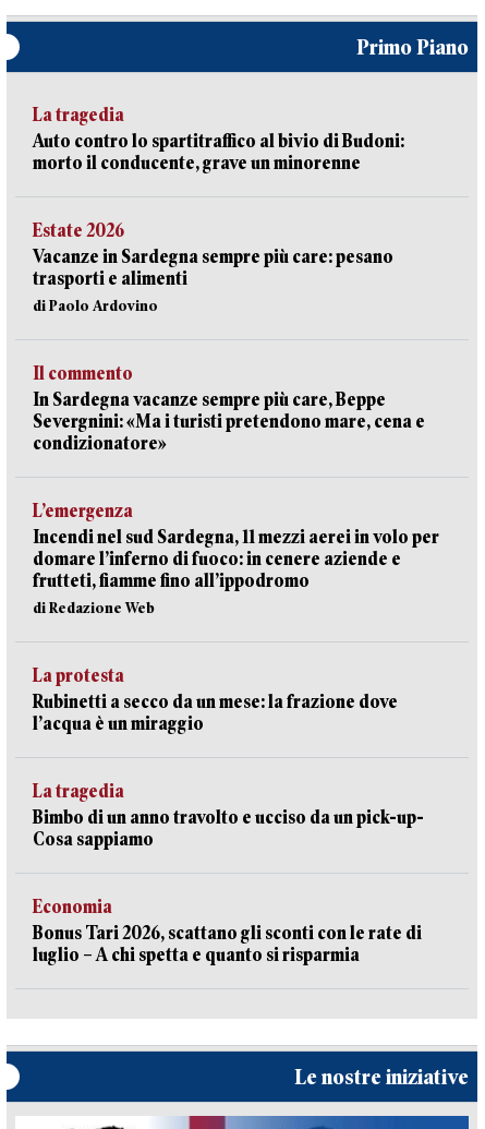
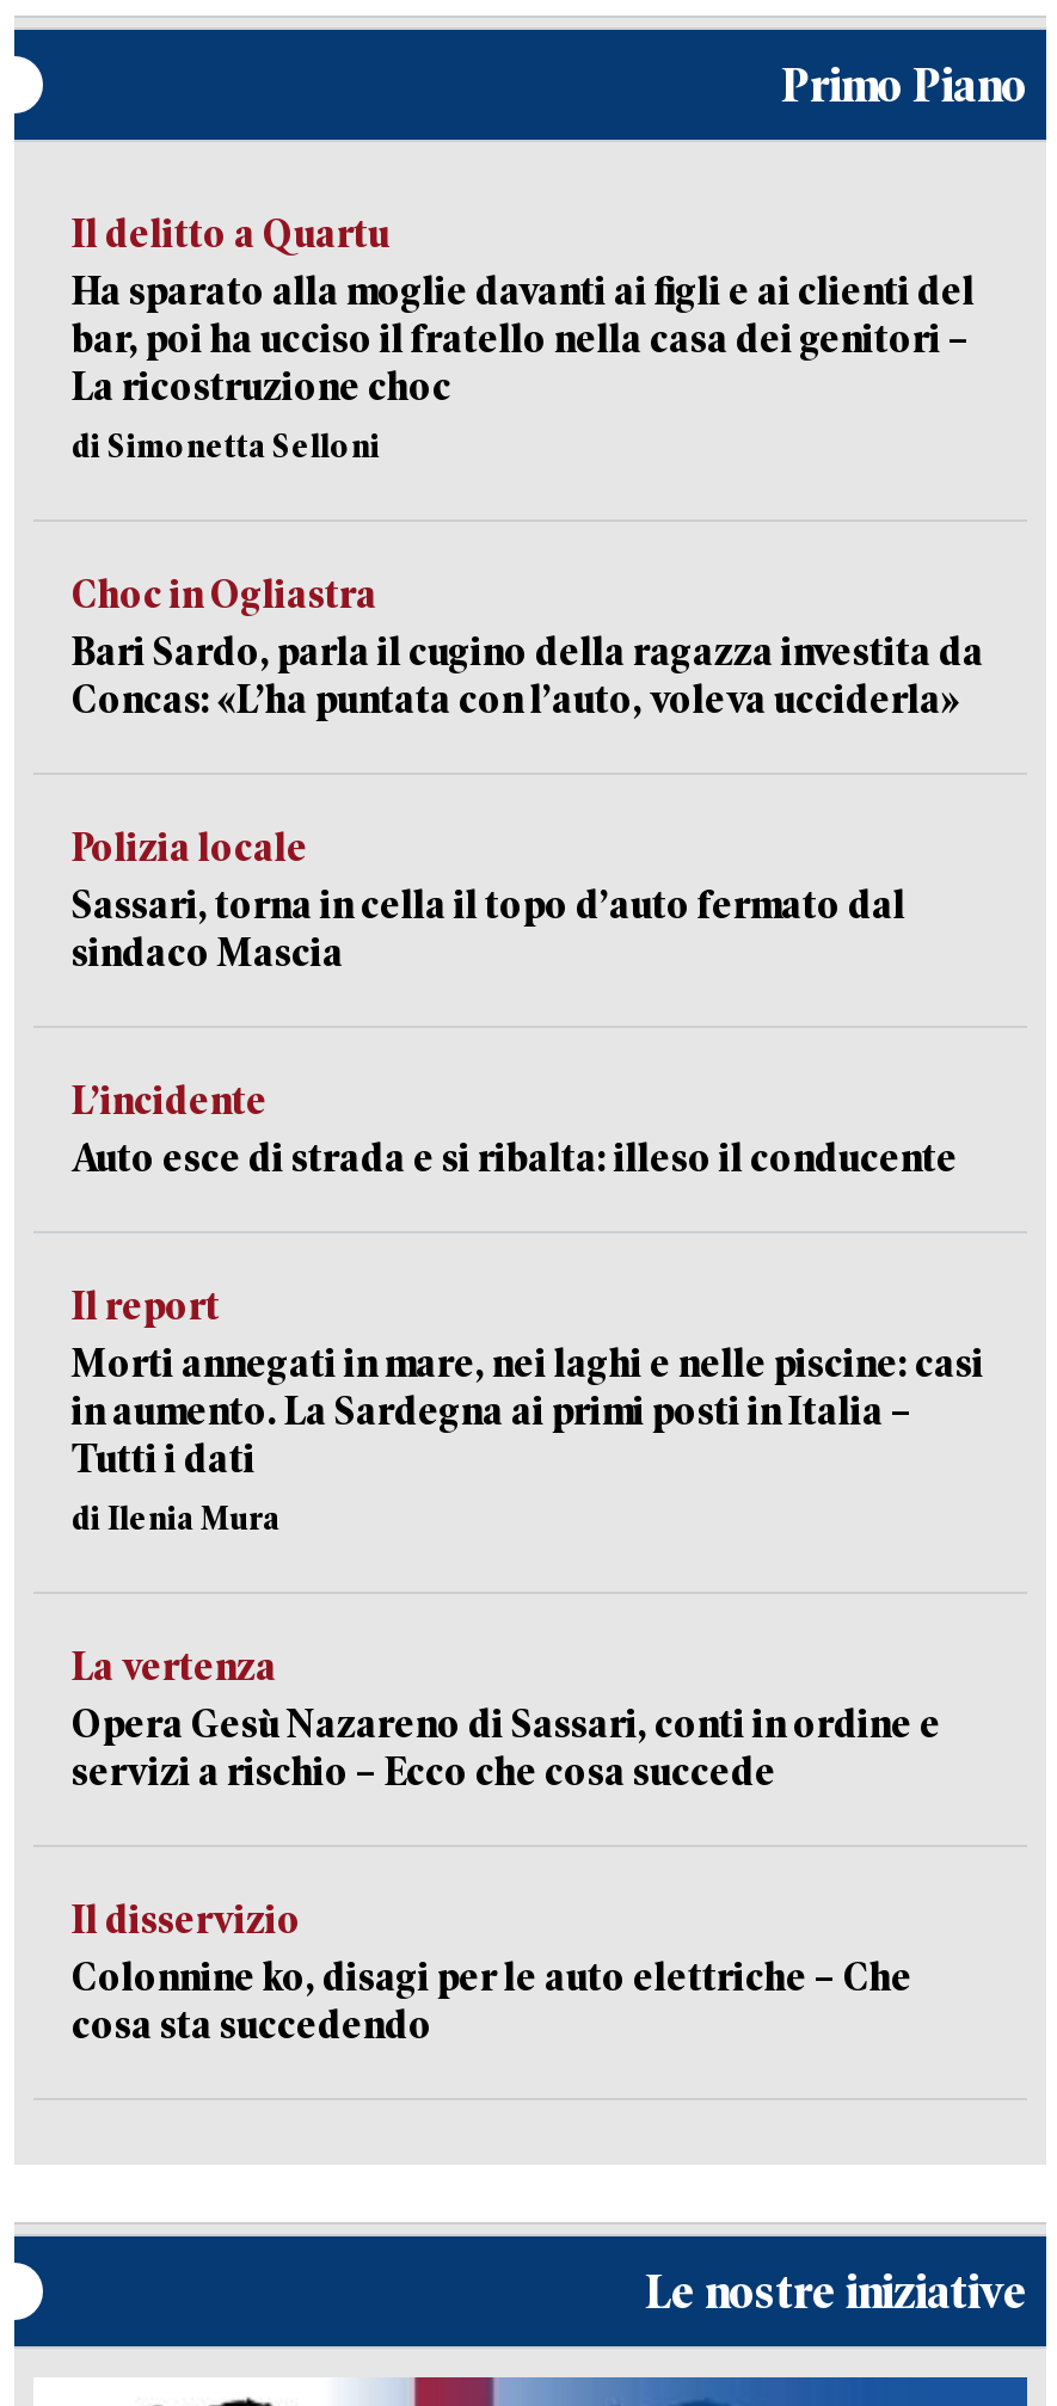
- La tragedia
- Auto contro lo spartitraffico al bivio di Budoni:
- morto il conducente, grave un minorenne
+ Il delitto a Quartu
+ Ha sparato alla moglie davanti ai figli e ai clienti del
+ bar, poi ha ucciso il fratello nella casa dei genitori –
+ La ricostruzione choc
+ di Simonetta Selloni

- Estate 2026
- Vacanze in Sardegna sempre più care: pesano
- trasporti e alimenti
- di Paolo Ardovino
+ Choc in Ogliastra
+ Bari Sardo, parla il cugino della ragazza investita da
+ Concas: «L’ha puntata con l’auto, voleva ucciderla»

- Il commento
- In Sardegna vacanze sempre più care, Beppe
- Severgnini: «Ma i turisti pretendono mare, cena e
- condizionatore»
+ Polizia locale
+ Sassari, torna in cella il topo d’auto fermato dal
+ sindaco Mascia

- L’emergenza
- Incendi nel sud Sardegna, 11 mezzi aerei in volo per
- domare l’inferno di fuoco: in cenere aziende e
- frutteti, fiamme fino all’ippodromo
- di Redazione Web
+ L’incidente
+ Auto esce di strada e si ribalta: illeso il conducente

- La protesta
- Rubinetti a secco da un mese: la frazione dove
- l’acqua è un miraggio
+ Il report
+ Morti annegati in mare, nei laghi e nelle piscine: casi
+ in aumento. La Sardegna ai primi posti in Italia –
+ Tutti i dati
+ di Ilenia Mura

- La tragedia
- Bimbo di un anno travolto e ucciso da un pick-up-
- Cosa sappiamo
+ La vertenza
+ Opera Gesù Nazareno di Sassari, conti in ordine e
+ servizi a rischio – Ecco che cosa succede

- Economia
- Bonus Tari 2026, scattano gli sconti con le rate di
- luglio – A chi spetta e quanto si risparmia
+ Il disservizio
+ Colonnine ko, disagi per le auto elettriche – Che
+ cosa sta succedendo
